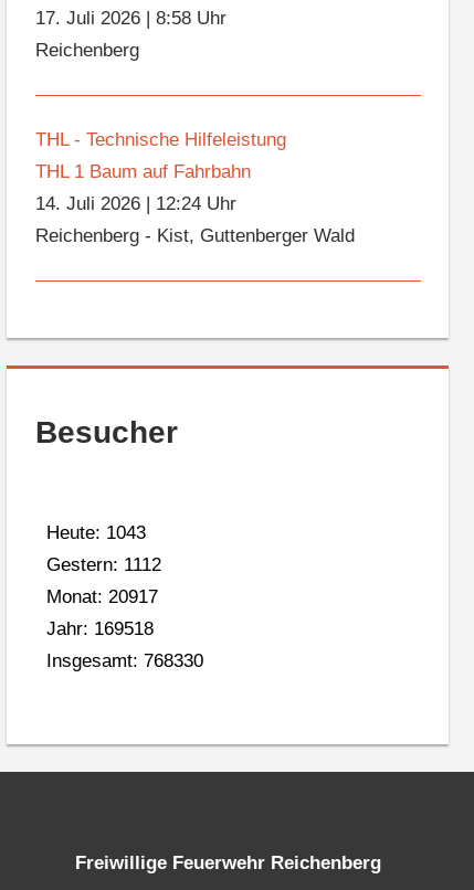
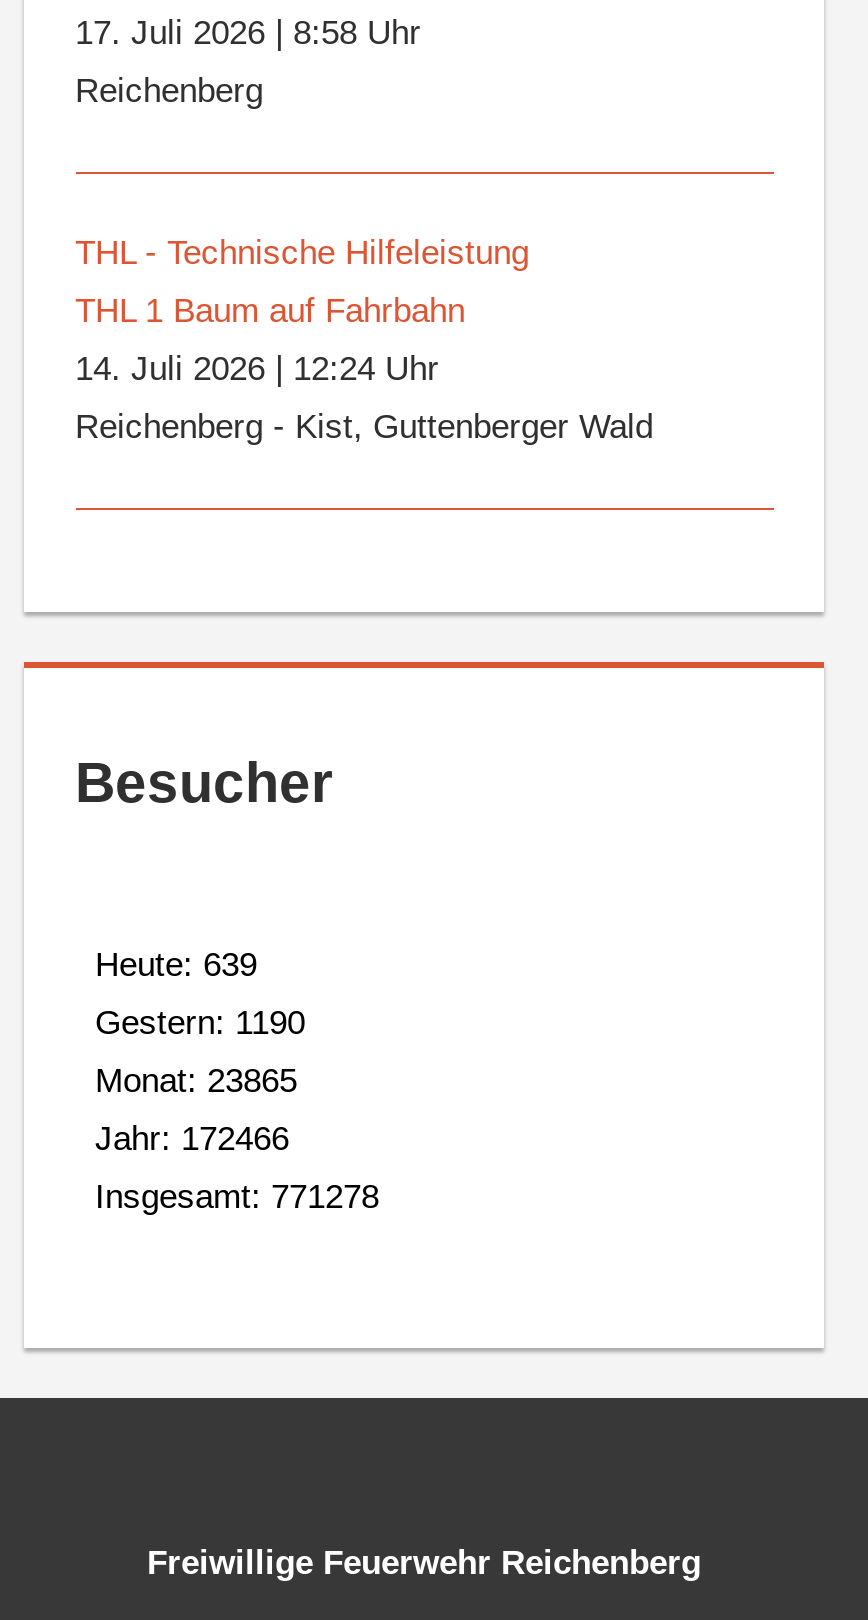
- Heute: 1043
+ Heute: 639

- Gestern: 1112
+ Gestern: 1190

- Monat: 20917
+ Monat: 23865

- Jahr: 169518
+ Jahr: 172466

- Insgesamt: 768330
+ Insgesamt: 771278
